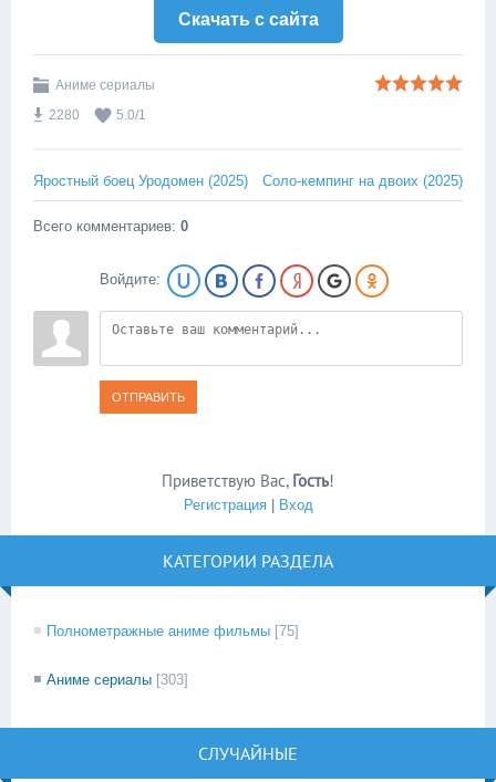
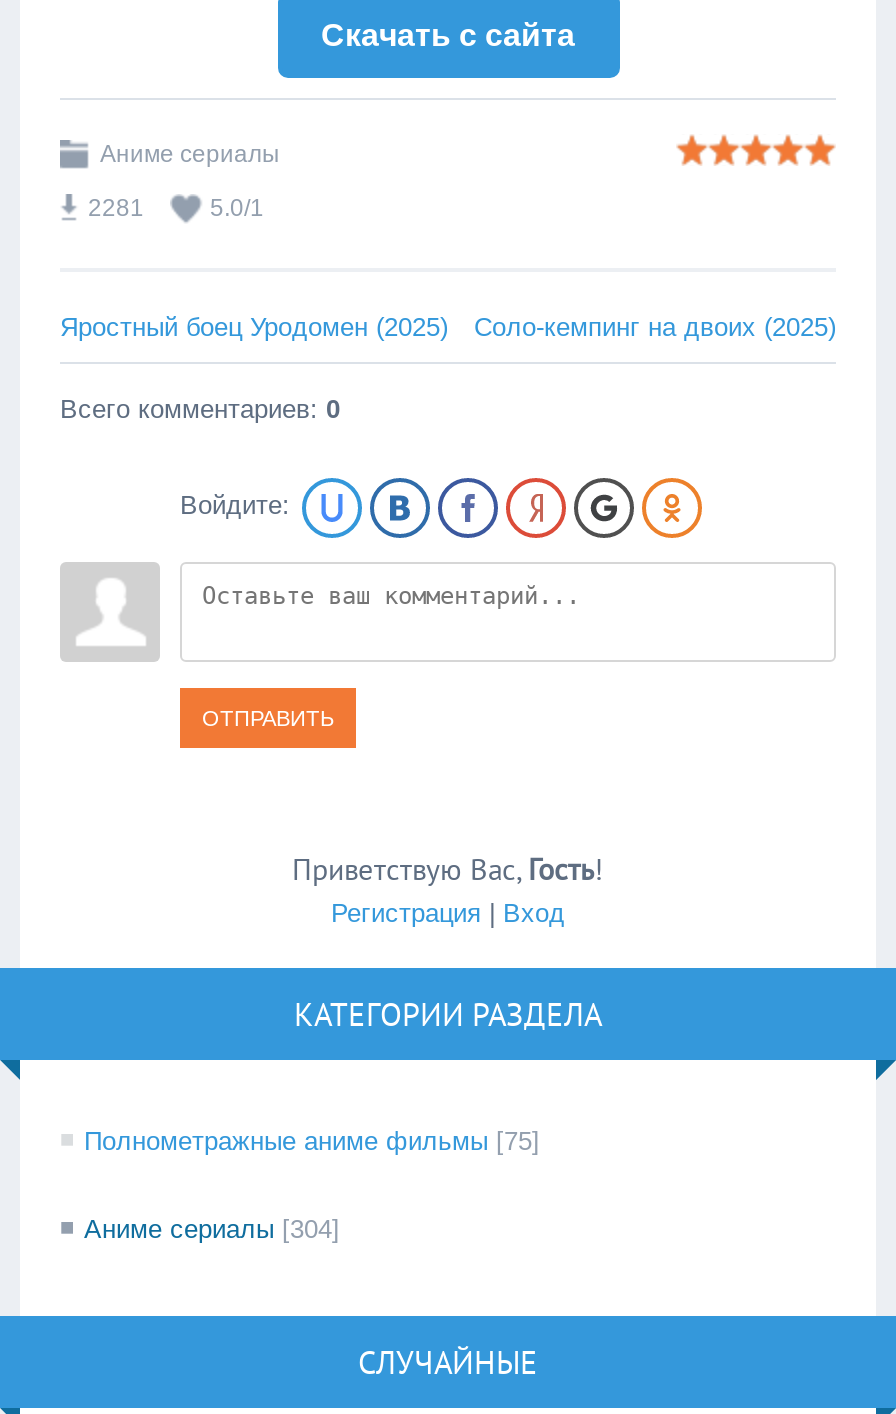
- 2280
+ 2281

- Аниме сериалы [303]
+ Аниме сериалы [304]
